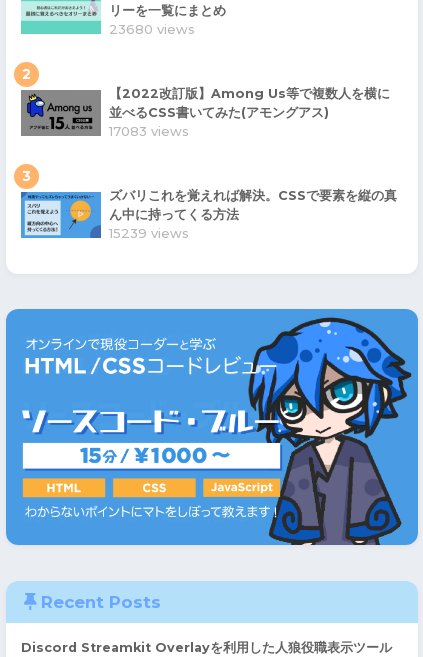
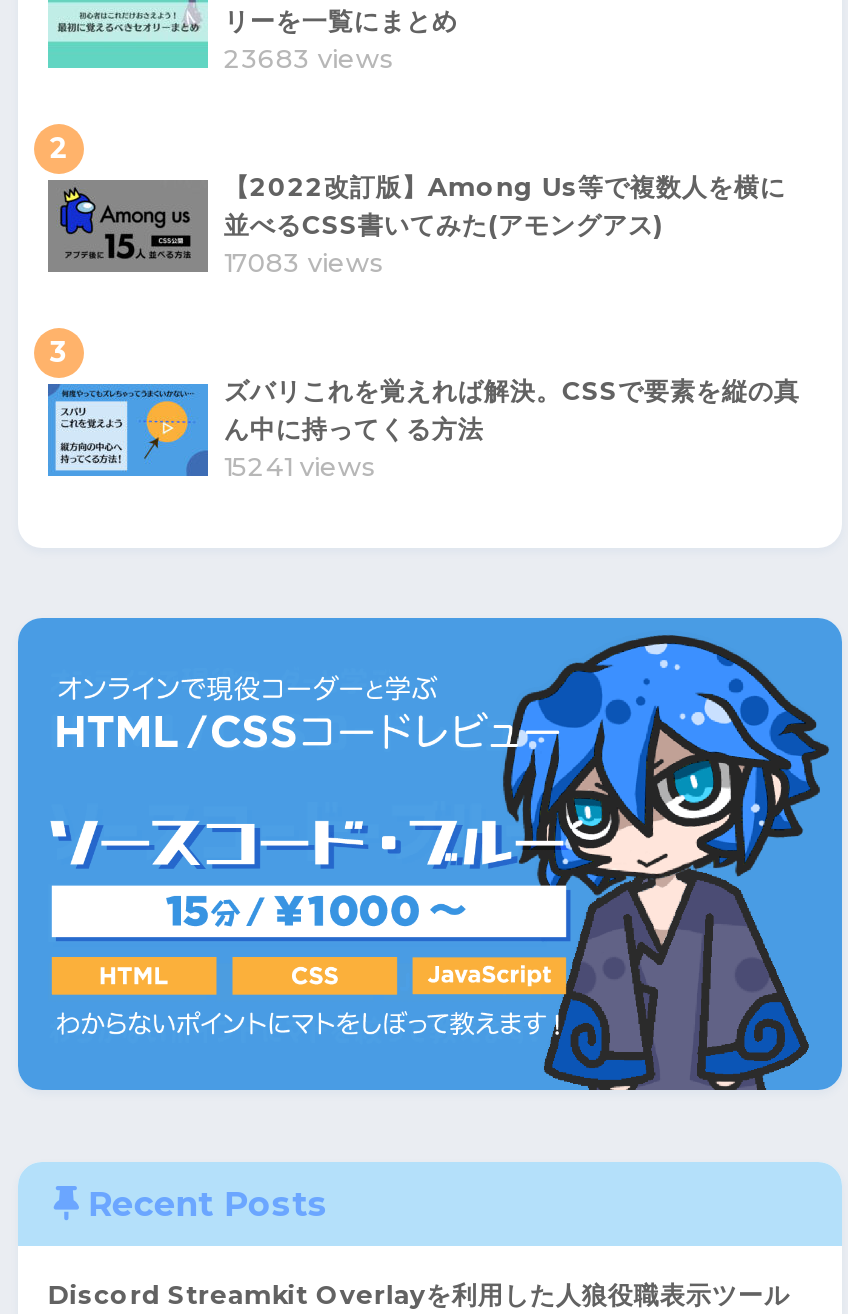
- 23680 views
+ 23683 views

- 15239 views
+ 15241 views
